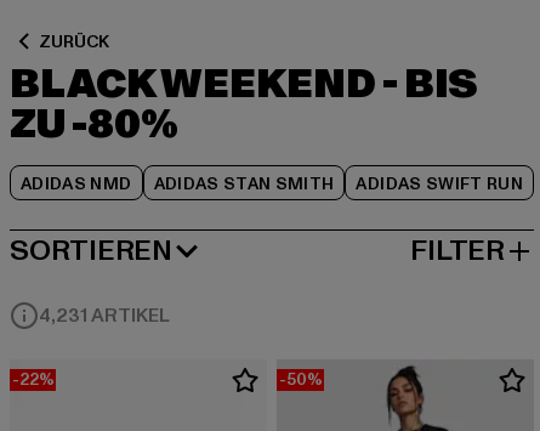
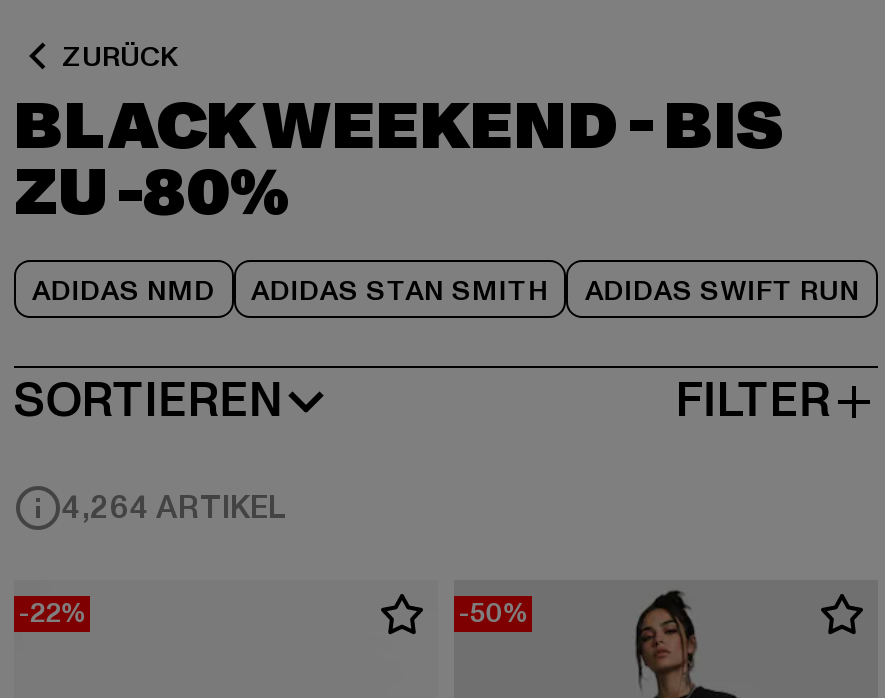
- 4,231 ARTIKEL
+ 4,264 ARTIKEL
